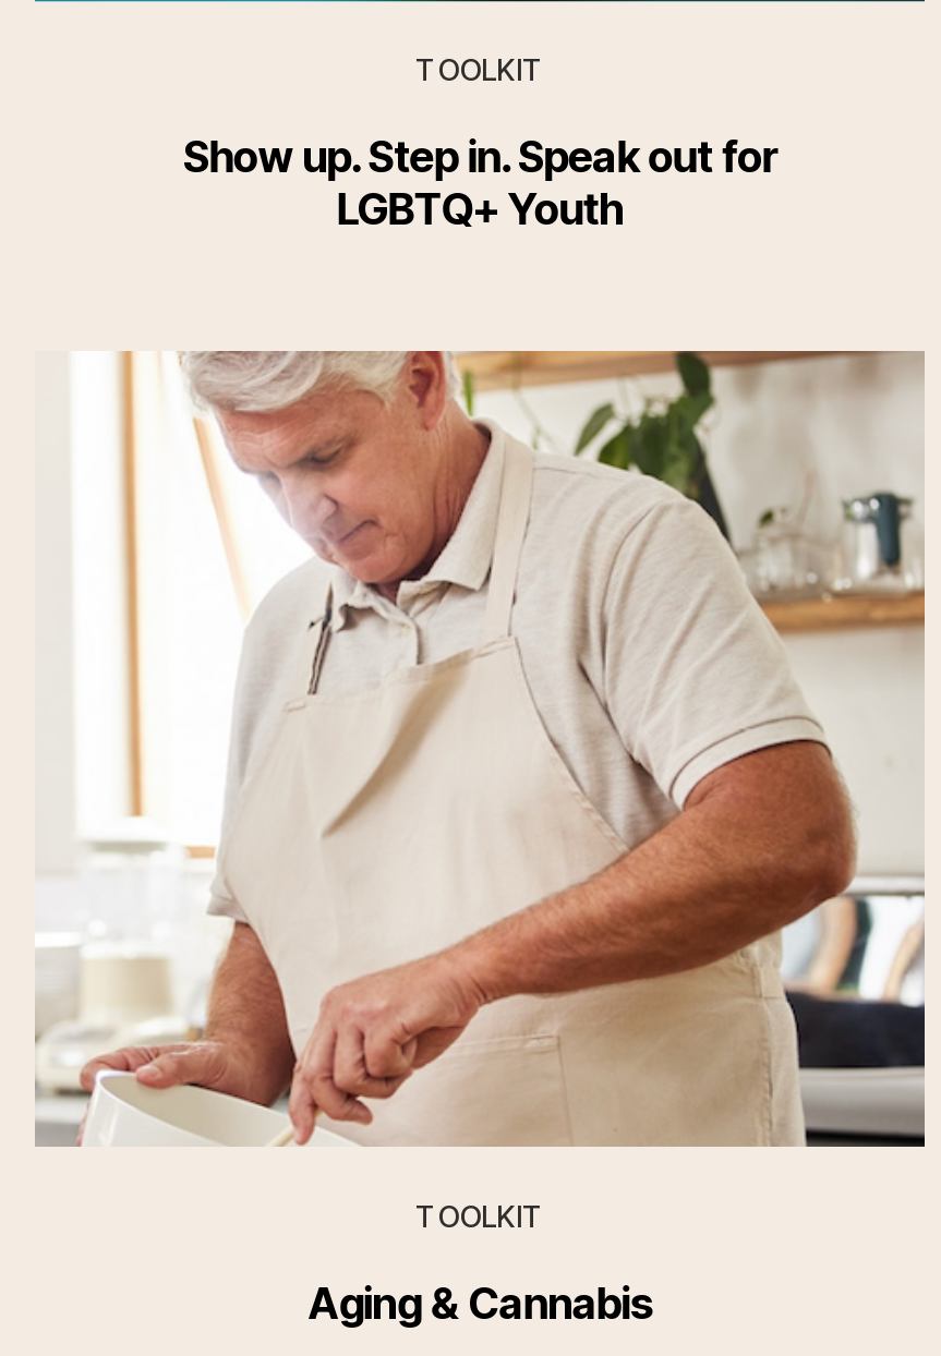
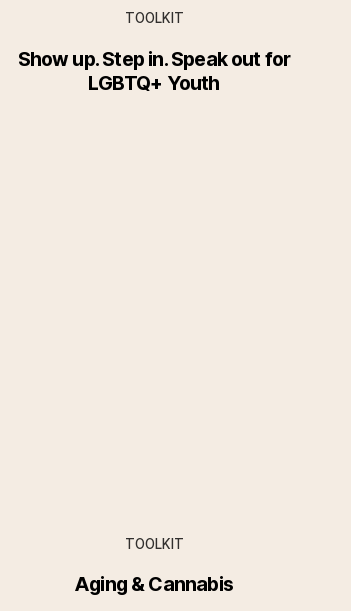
- [image]
